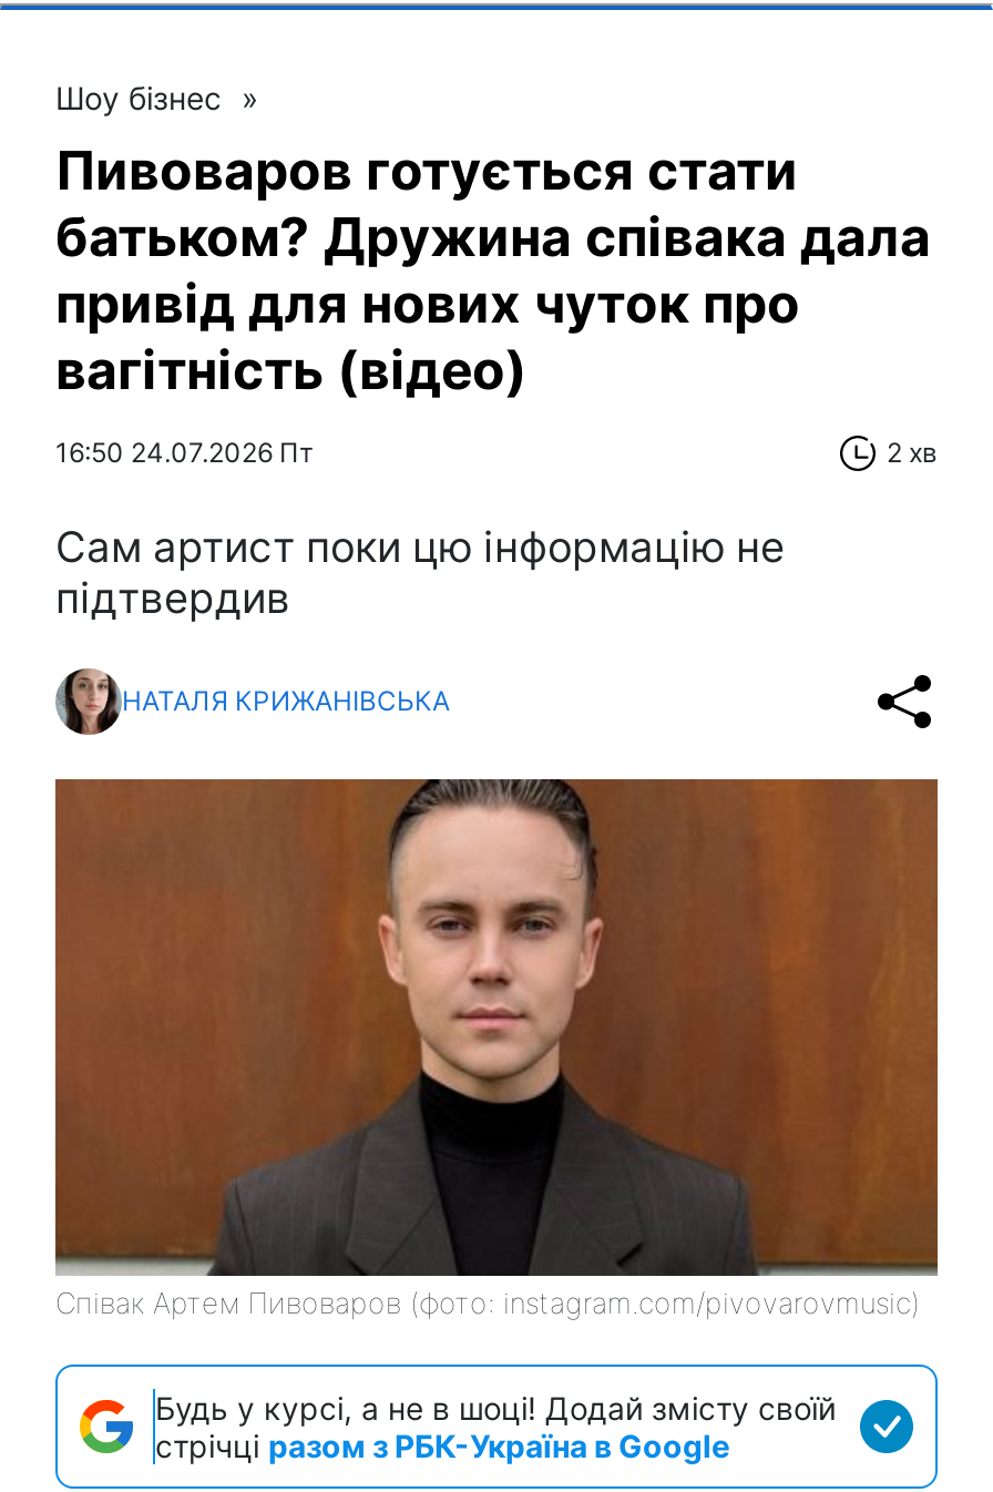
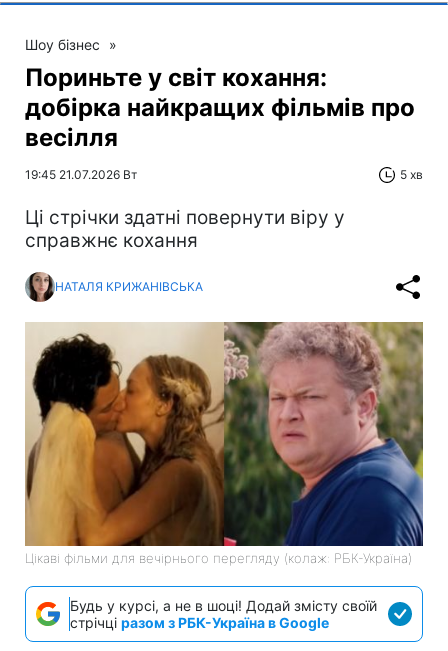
- Пивоваров готується стати
- батьком? Дружина співака дала
- привід для нових чуток про
- вагітність (відео)
+ Пориньте у світ кохання:
+ добірка найкращих фільмів про
+ весілля

- 16:50 24.07.2026 Пт
- 2 хв
+ 19:45 21.07.2026 Вт
+ 5 хв

- Сам артист поки цю інформацію не
- підтвердив
+ Ці стрічки здатні повернути віру у
+ справжнє кохання

- [image]
- Співак Артем Пивоваров (фото: instagram.com/pivovarovmusic)
+ [image]
+ Цікаві фільми для вечірнього перегляду (колаж: РБК-Україна)
